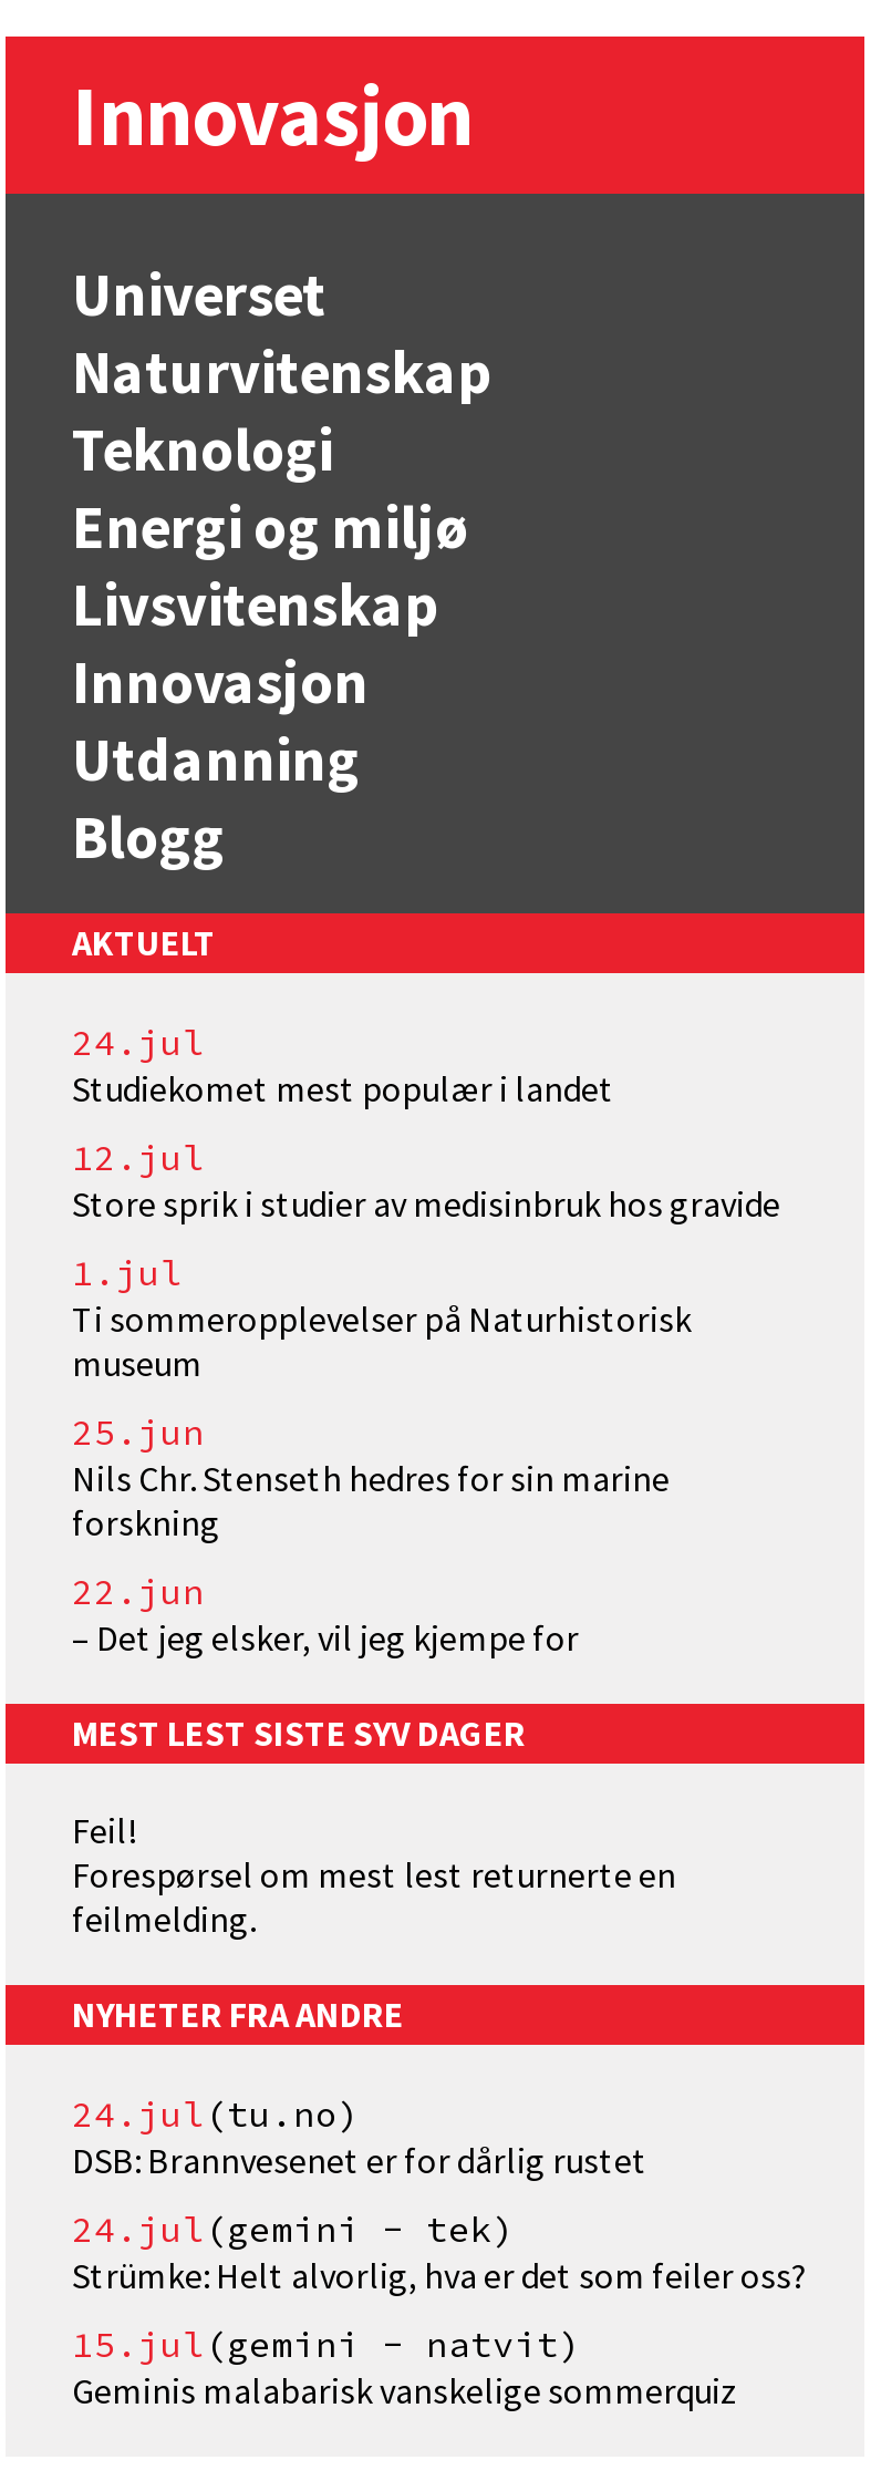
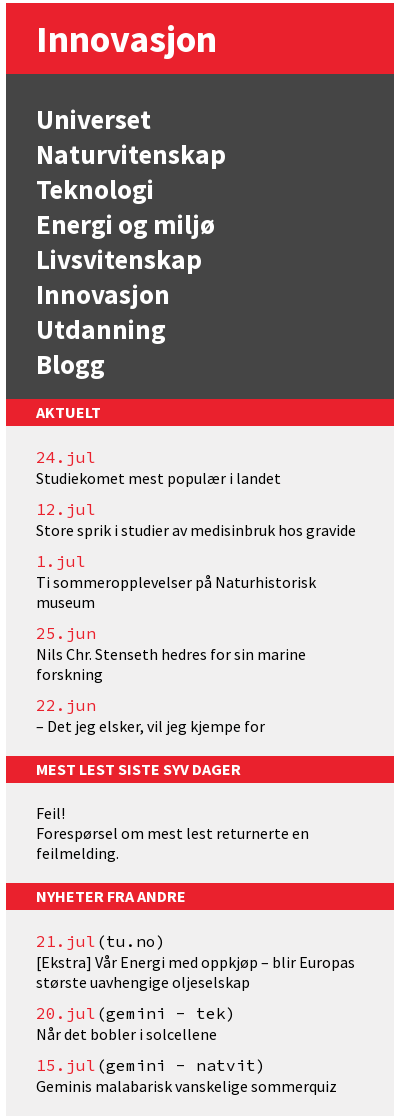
- 24.jul (tu.no)
- DSB: Brannvesenet er for dårlig rustet
+ 21.jul (tu.no)
+ [Ekstra] Vår Energi med oppkjøp – blir Europas
+ største uavhengige oljeselskap

- 24.jul (gemini - tek)
- Strümke: Helt alvorlig, hva er det som feiler oss?
+ 20.jul (gemini - tek)
+ Når det bobler i solcellene
